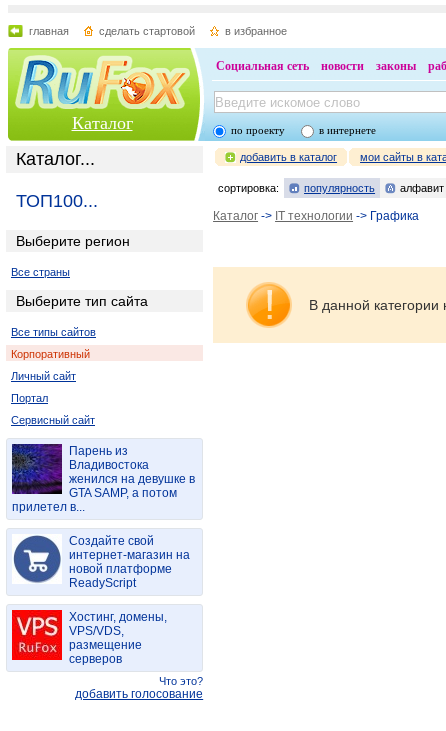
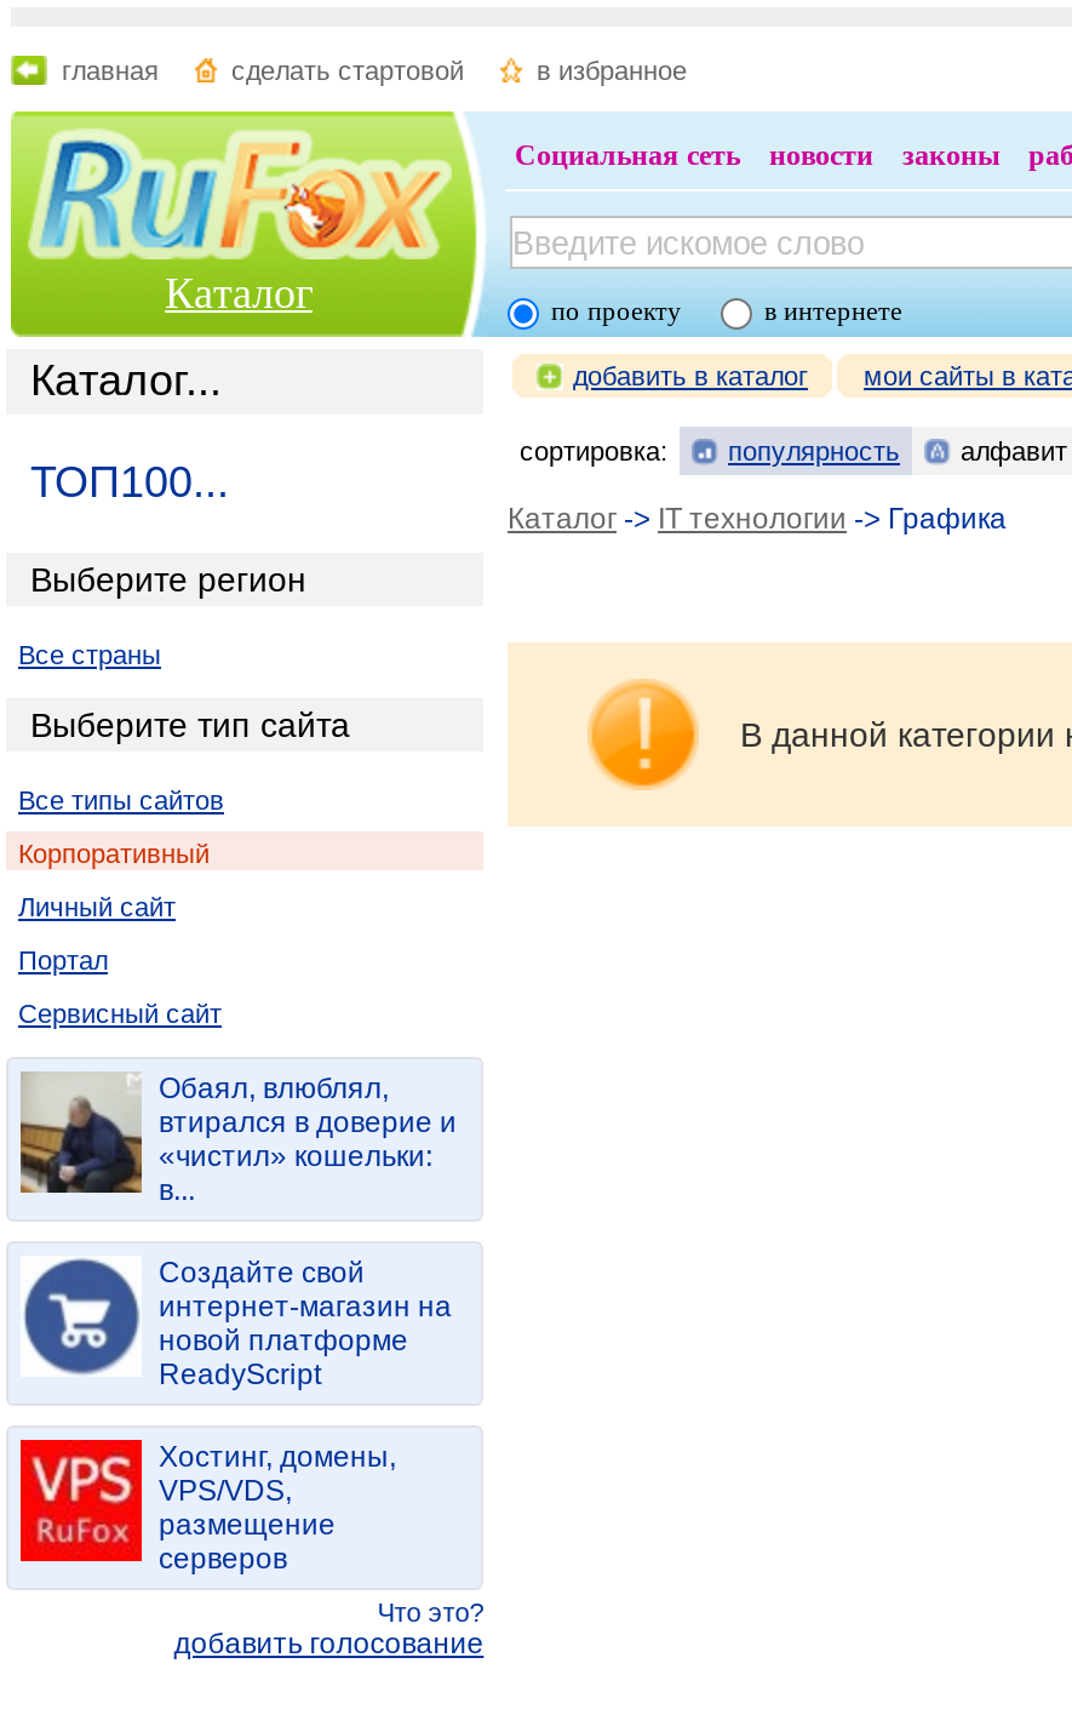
- [image]
- Парень из
- Владивостока
- женился на девушке в
- GTA SAMP, а потом
- прилетел в...
+ [image]
+ Обаял, влюблял,
+ втирался в доверие и
+ «чистил» кошельки:
+ в...
